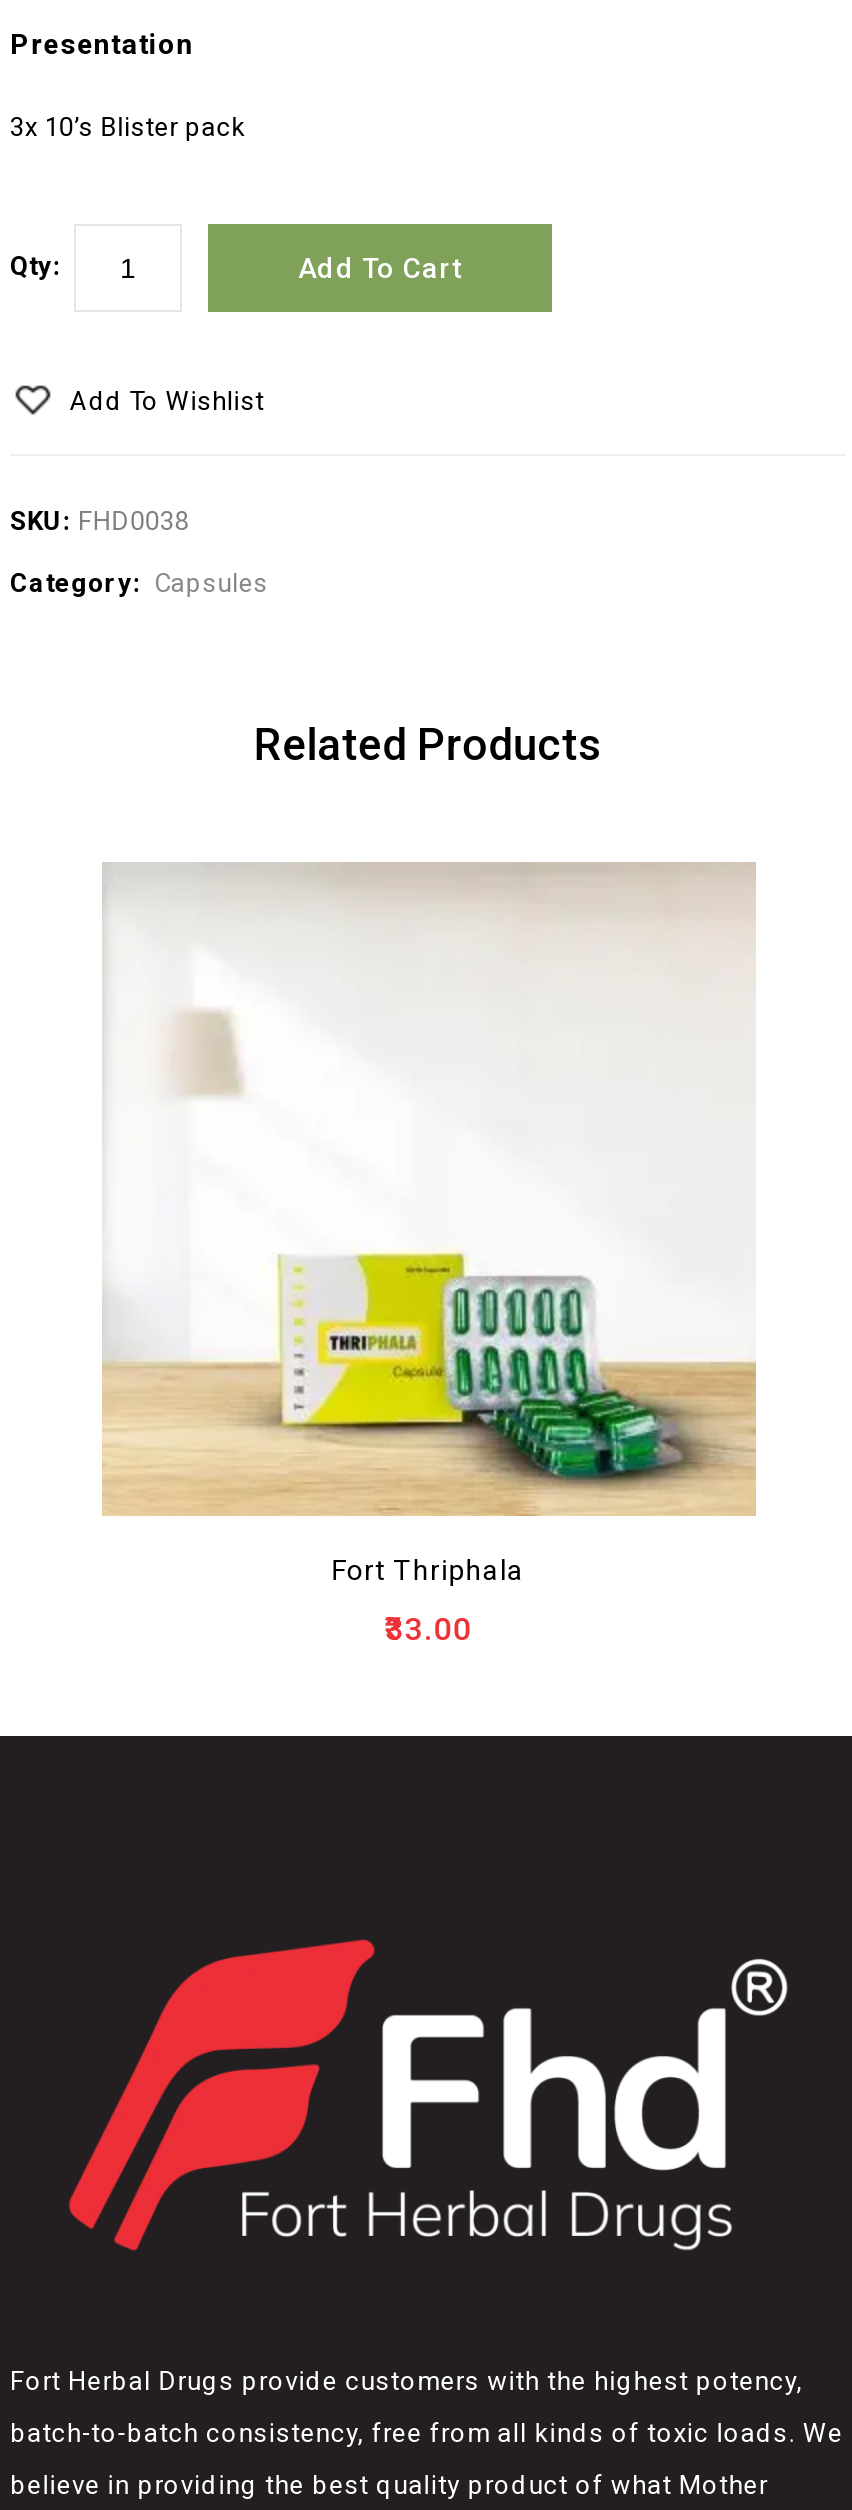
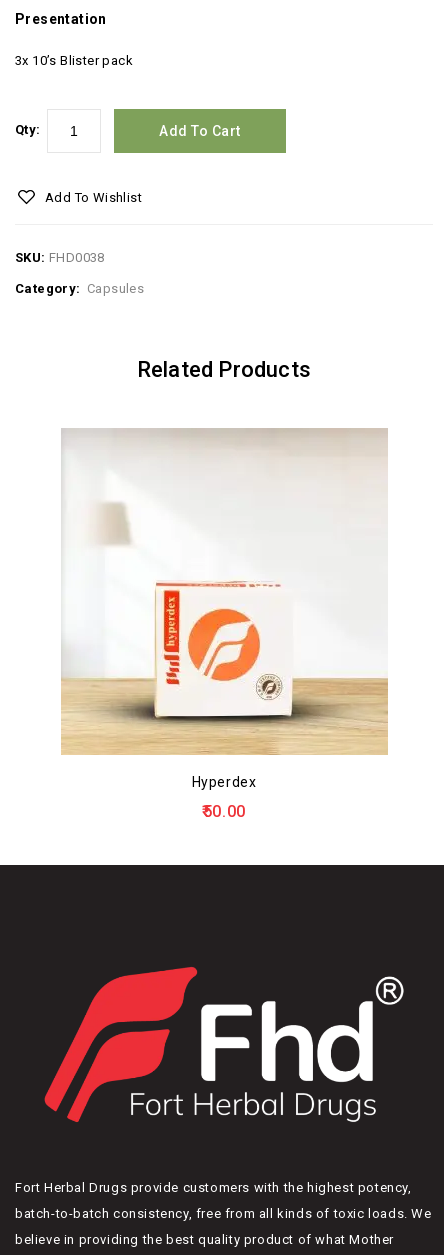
- [image]
- Fort Thriphala
+ [image]
+ Hyperdex

- 33.00
+ 50.00
